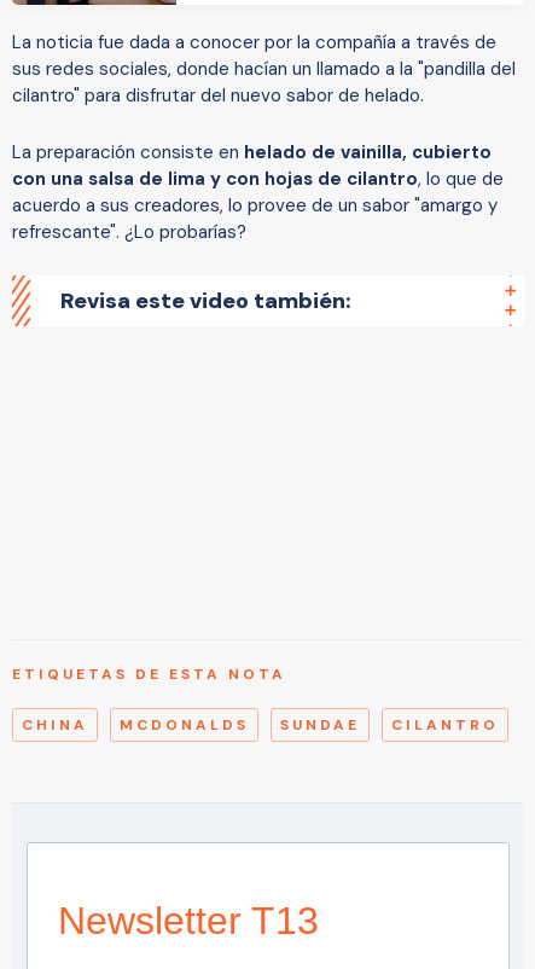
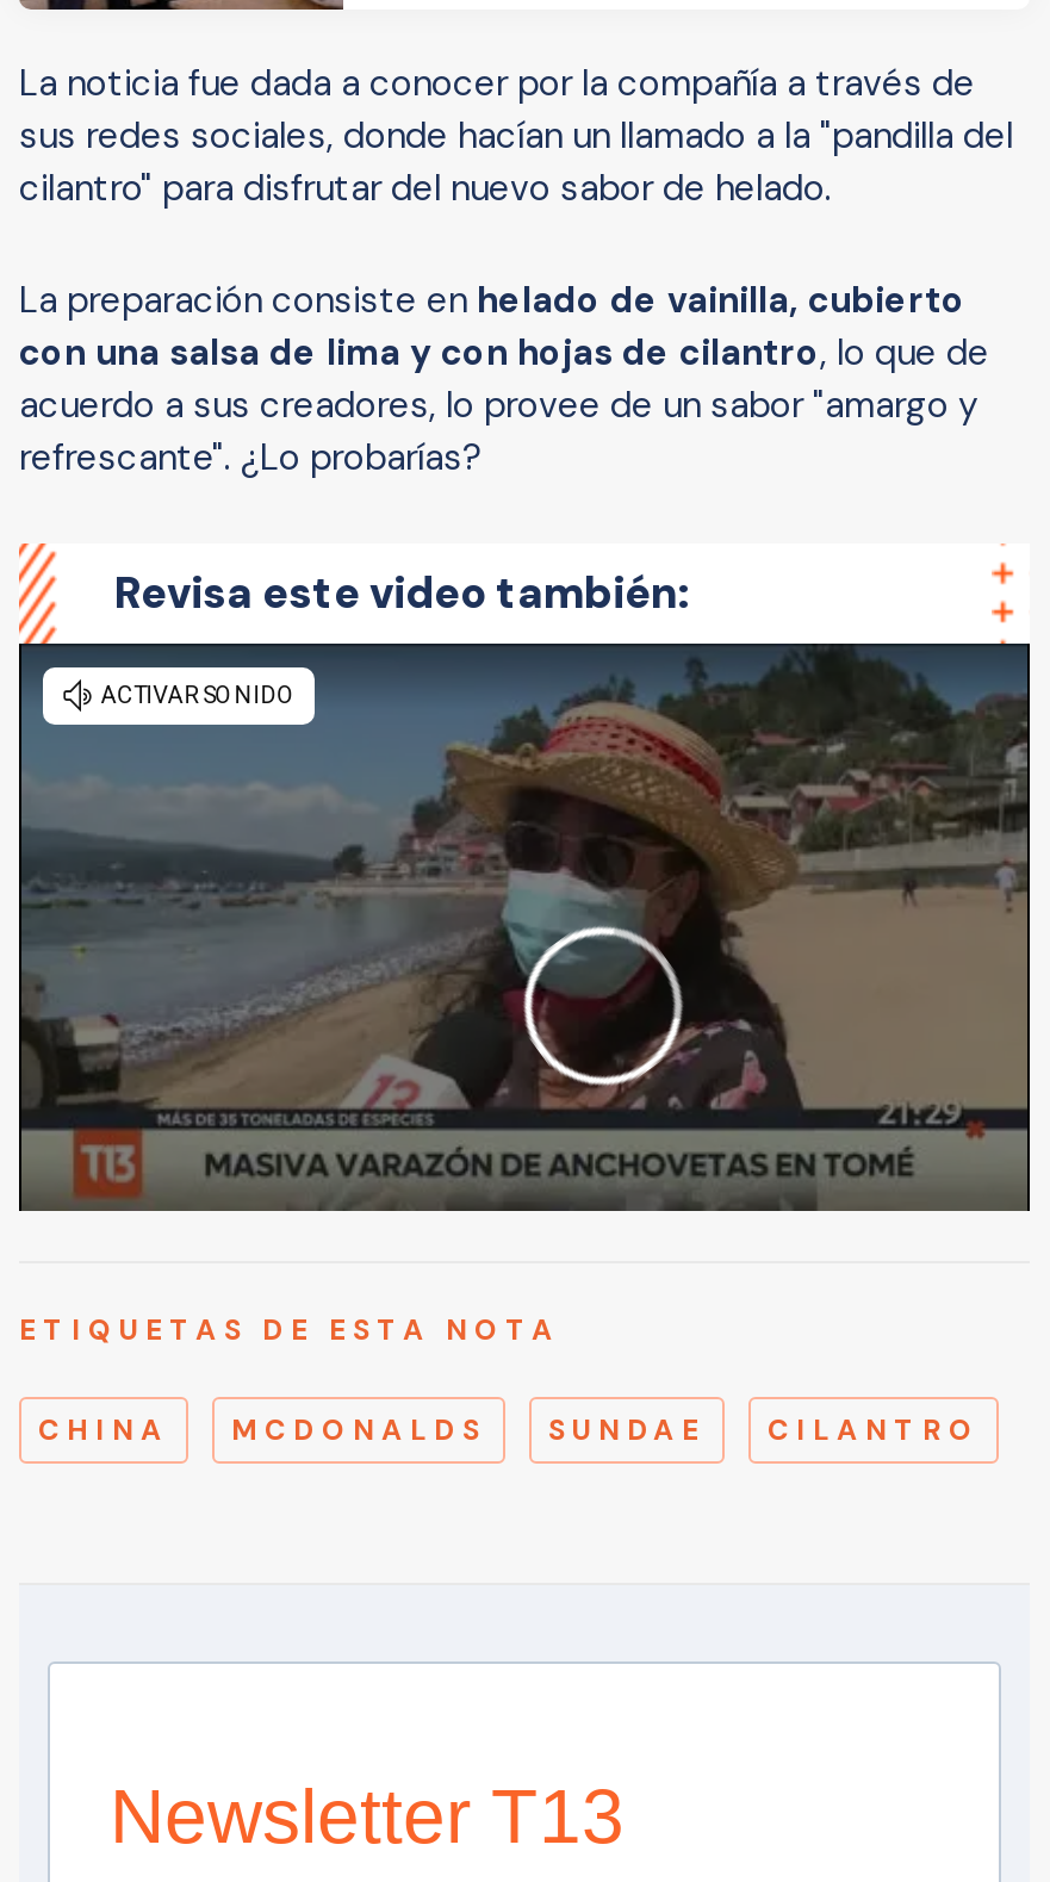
+ [image]
